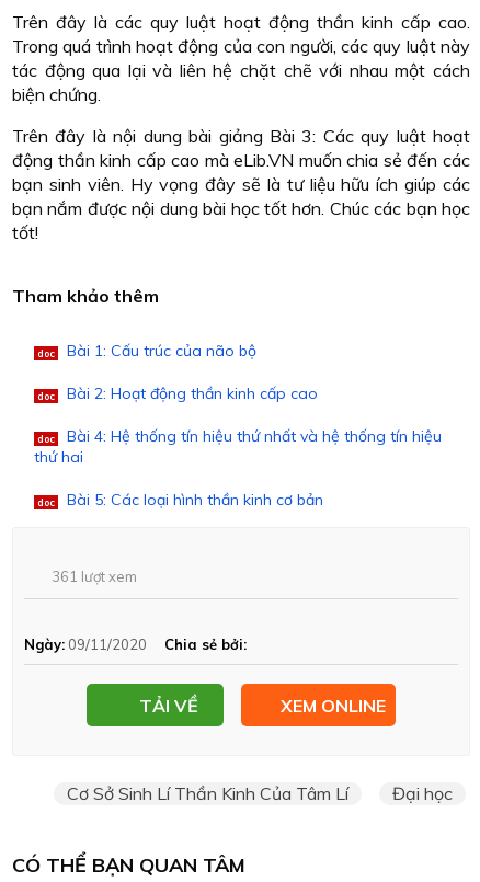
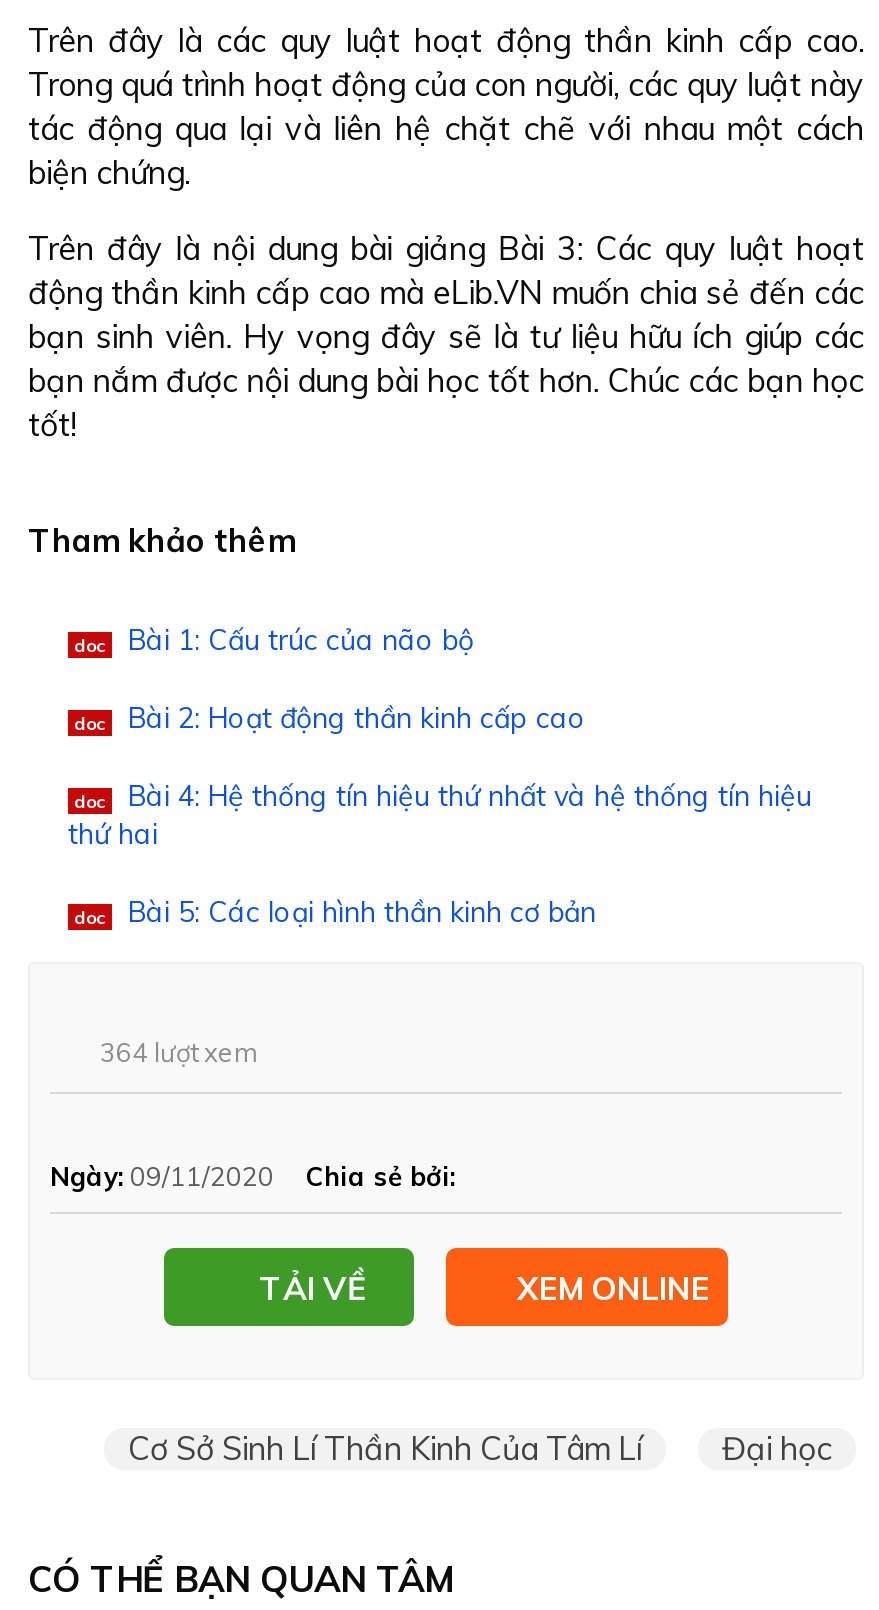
- 361 lượt xem
+ 364 lượt xem
